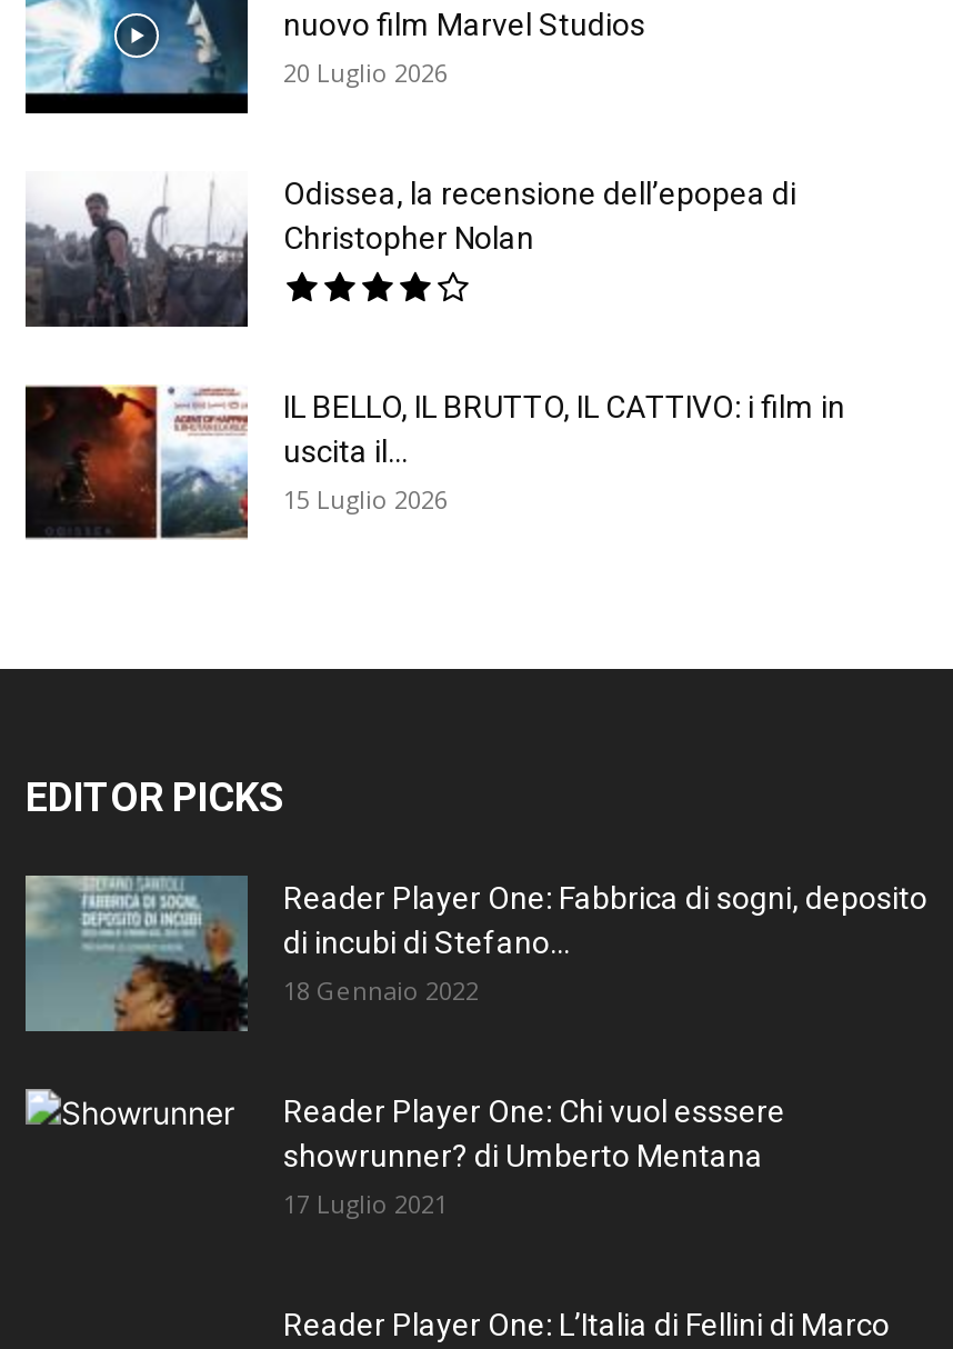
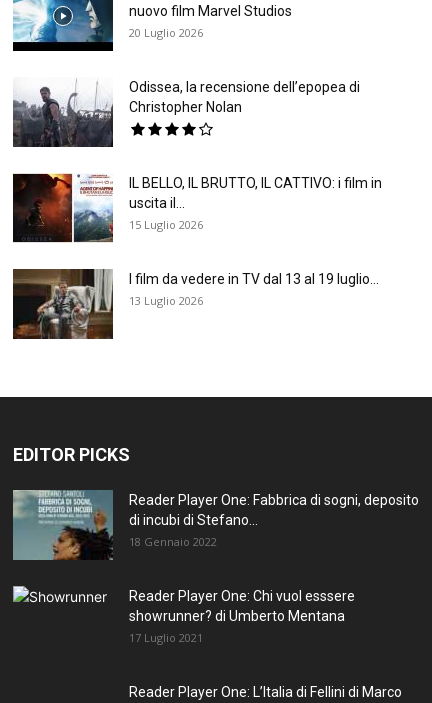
+ [image]
+ I film da vedere in TV dal 13 al 19 luglio...
+ 13 Luglio 2026
